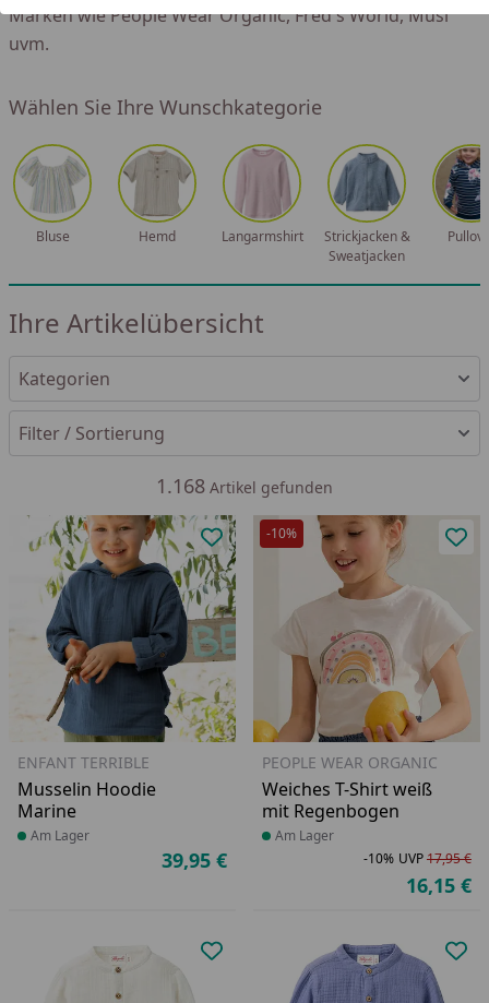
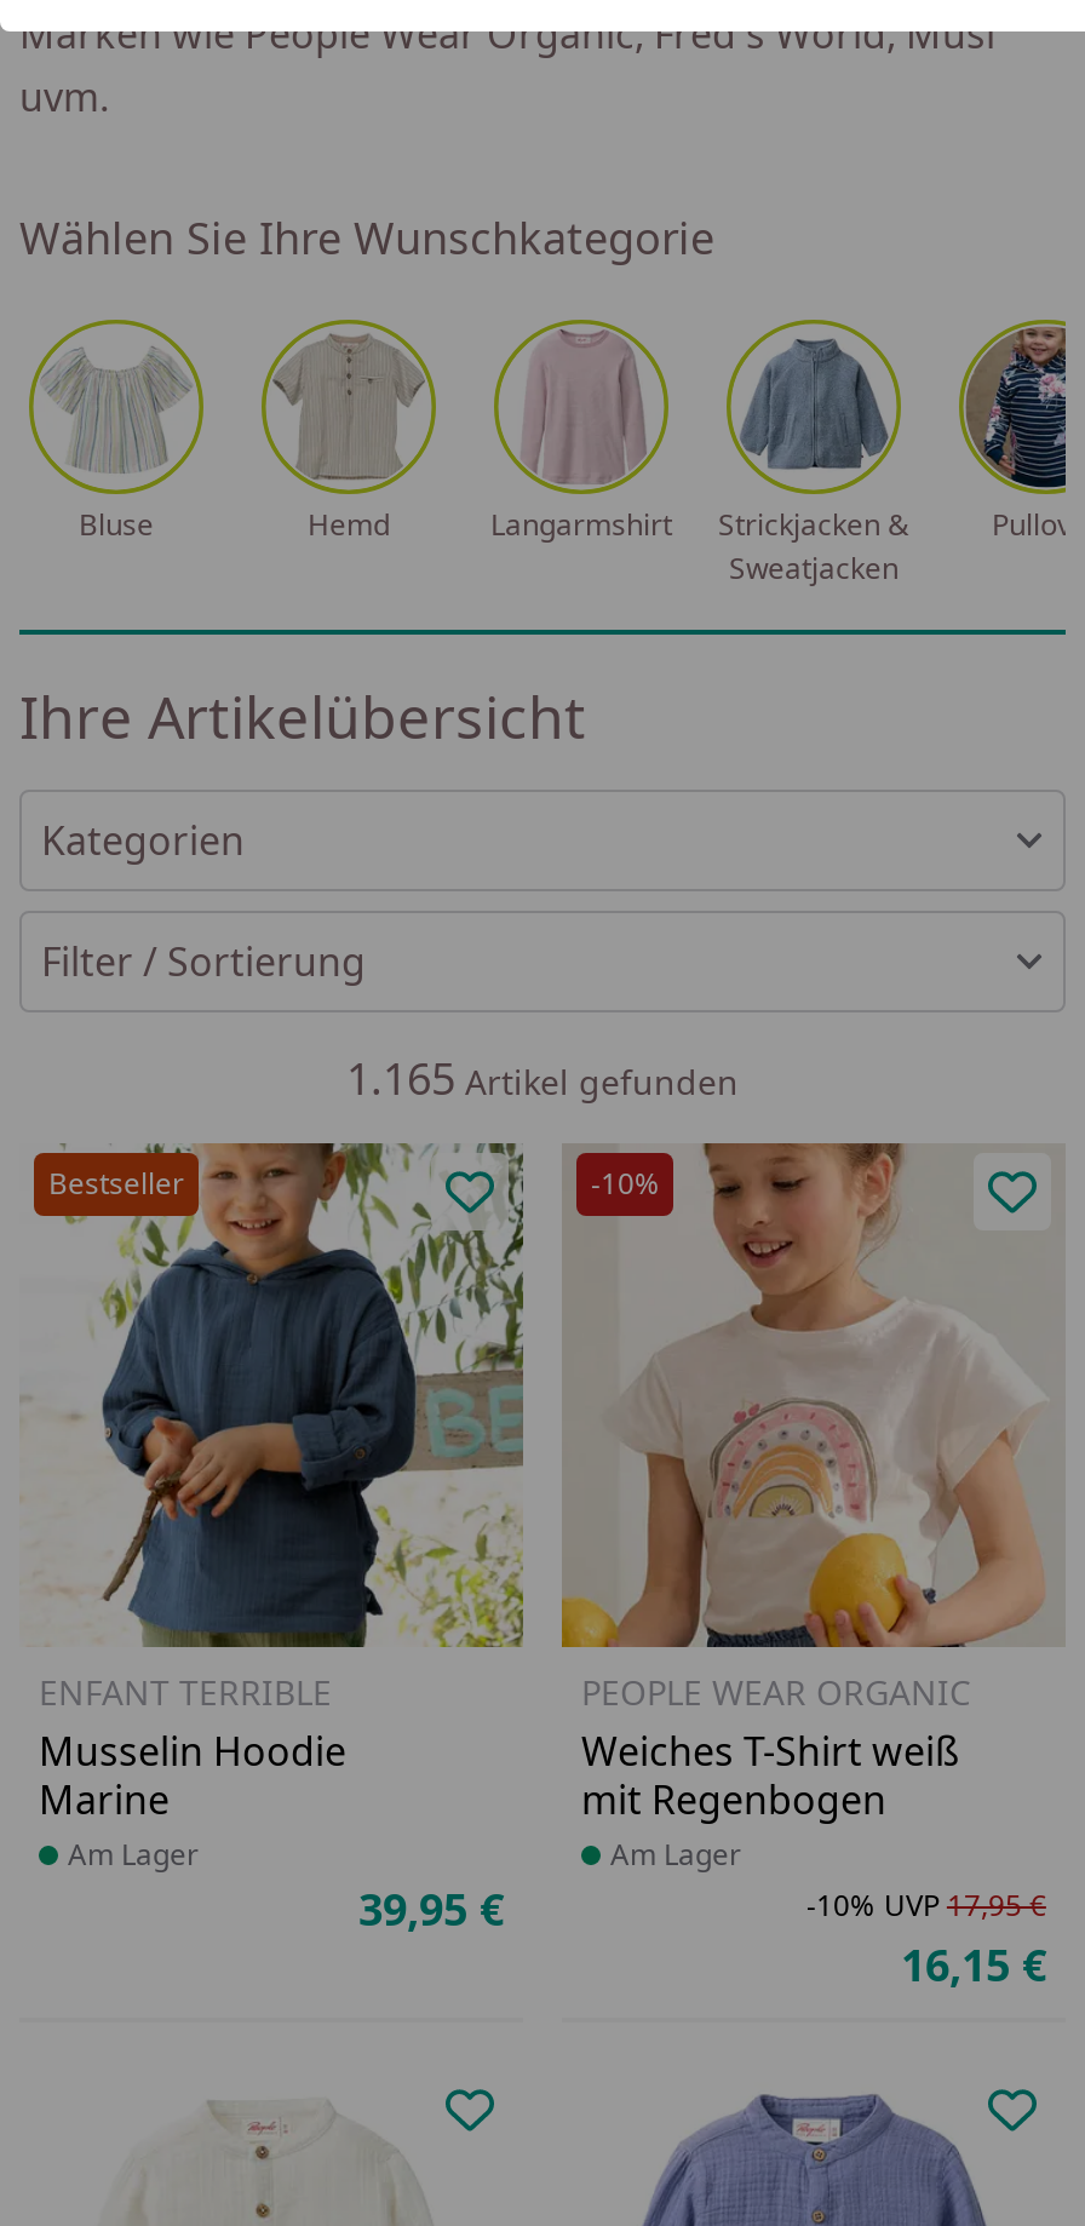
- 1.168 Artikel gefunden
+ 1.165 Artikel gefunden
+ Bestseller
